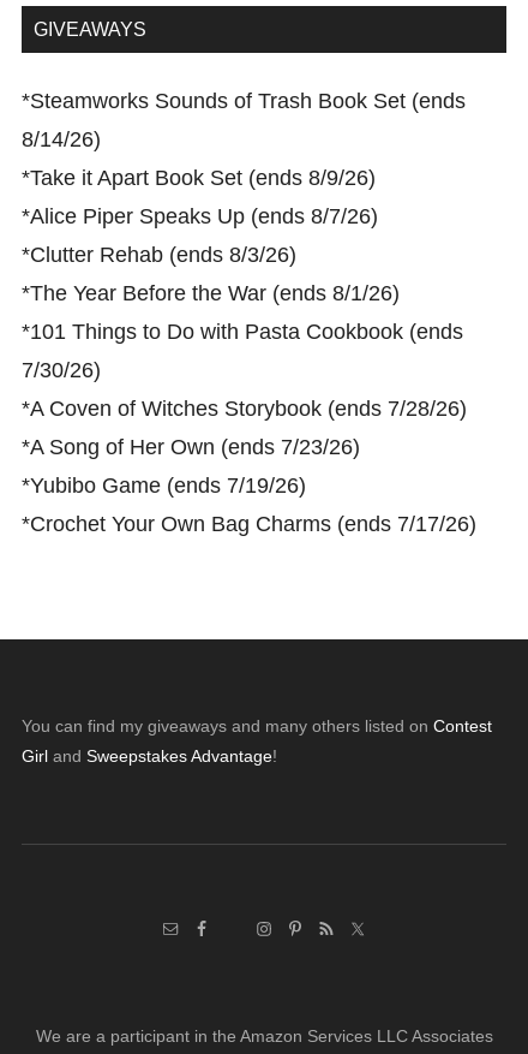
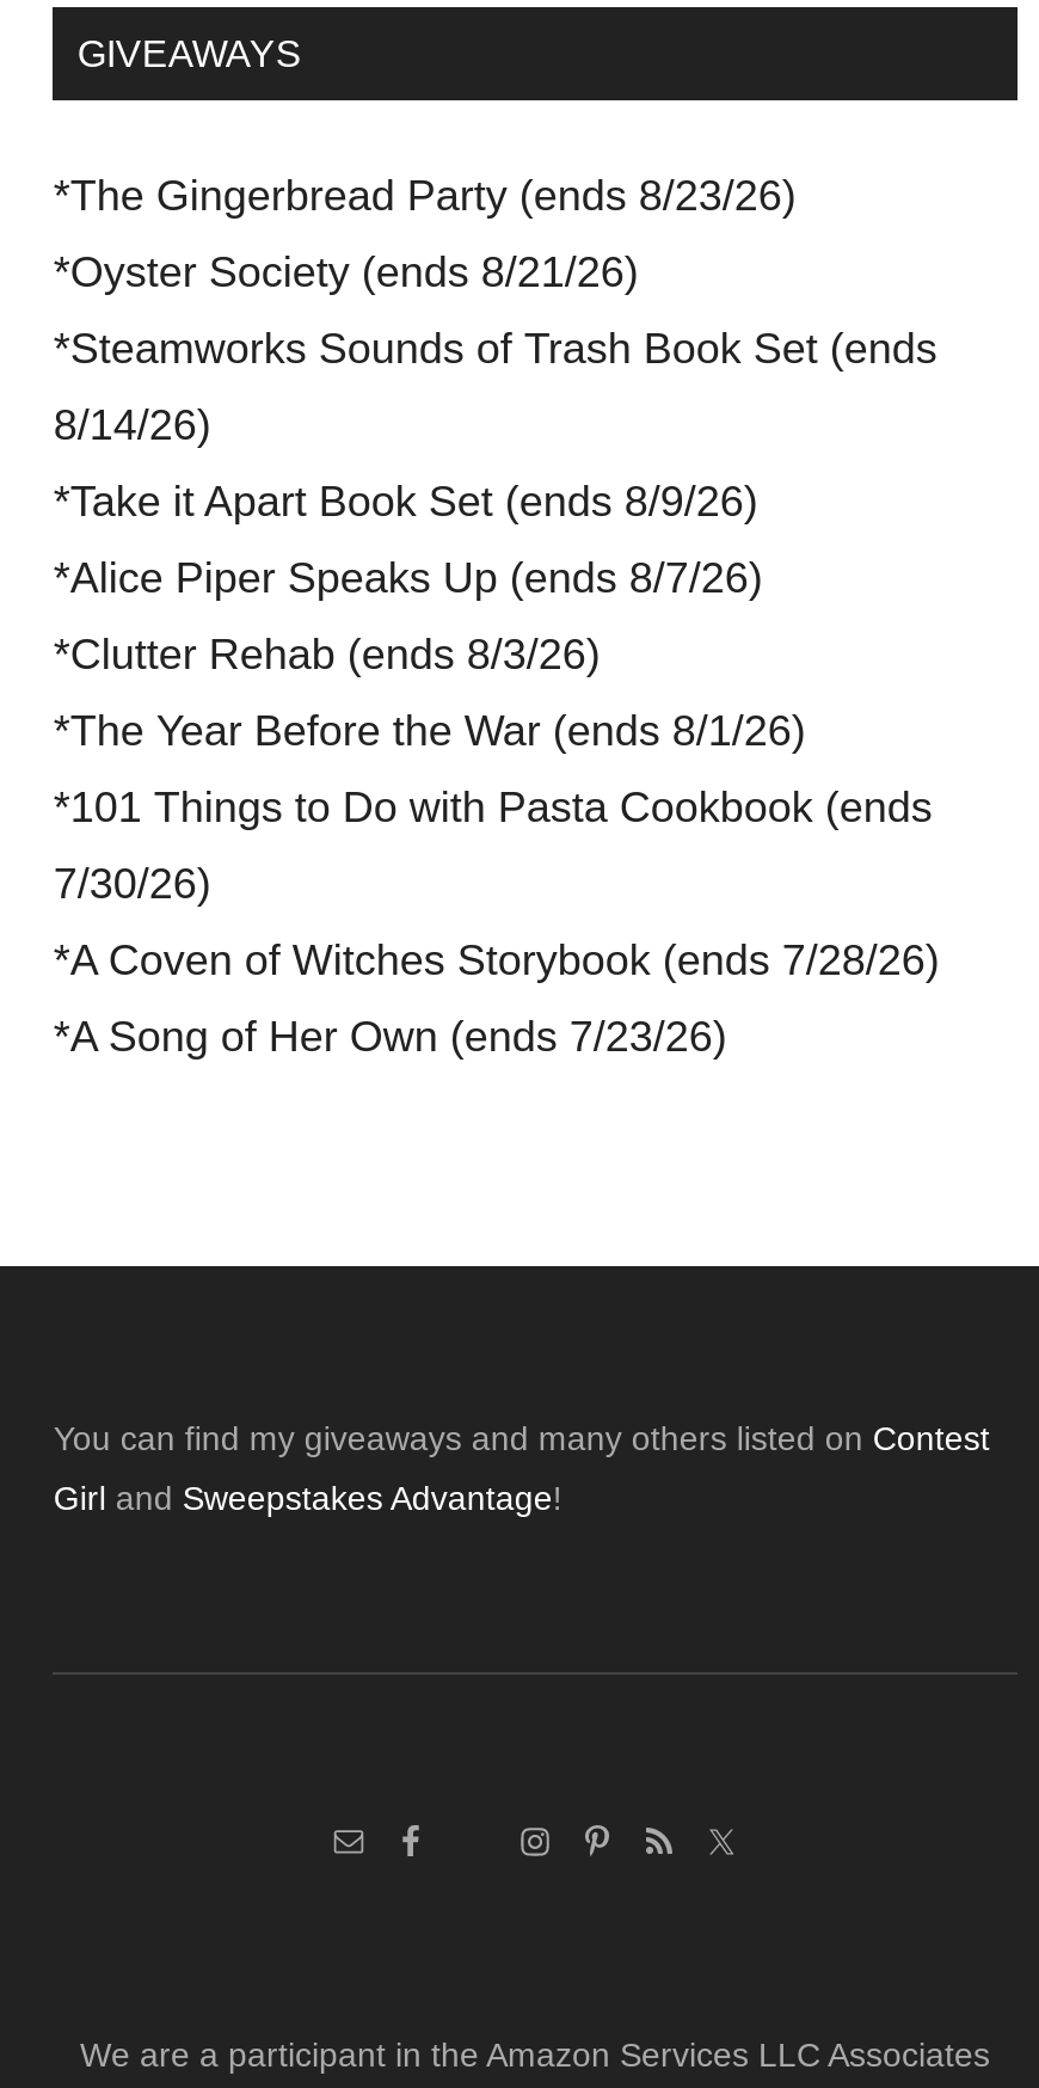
+ *The Gingerbread Party (ends 8/23/26)
+ *Oyster Society (ends 8/21/26)

moved down: *Steamworks Sounds of Trash Book Set (ends | 8/14/26) | *Take it Apart Book Set (ends 8/9/26) | ... | *A Coven of Witches Storybook (ends 7/28/26) | *A Song of Her Own (ends 7/23/26)

- *Yubibo Game (ends 7/19/26)
- *Crochet Your Own Bag Charms (ends 7/17/26)
